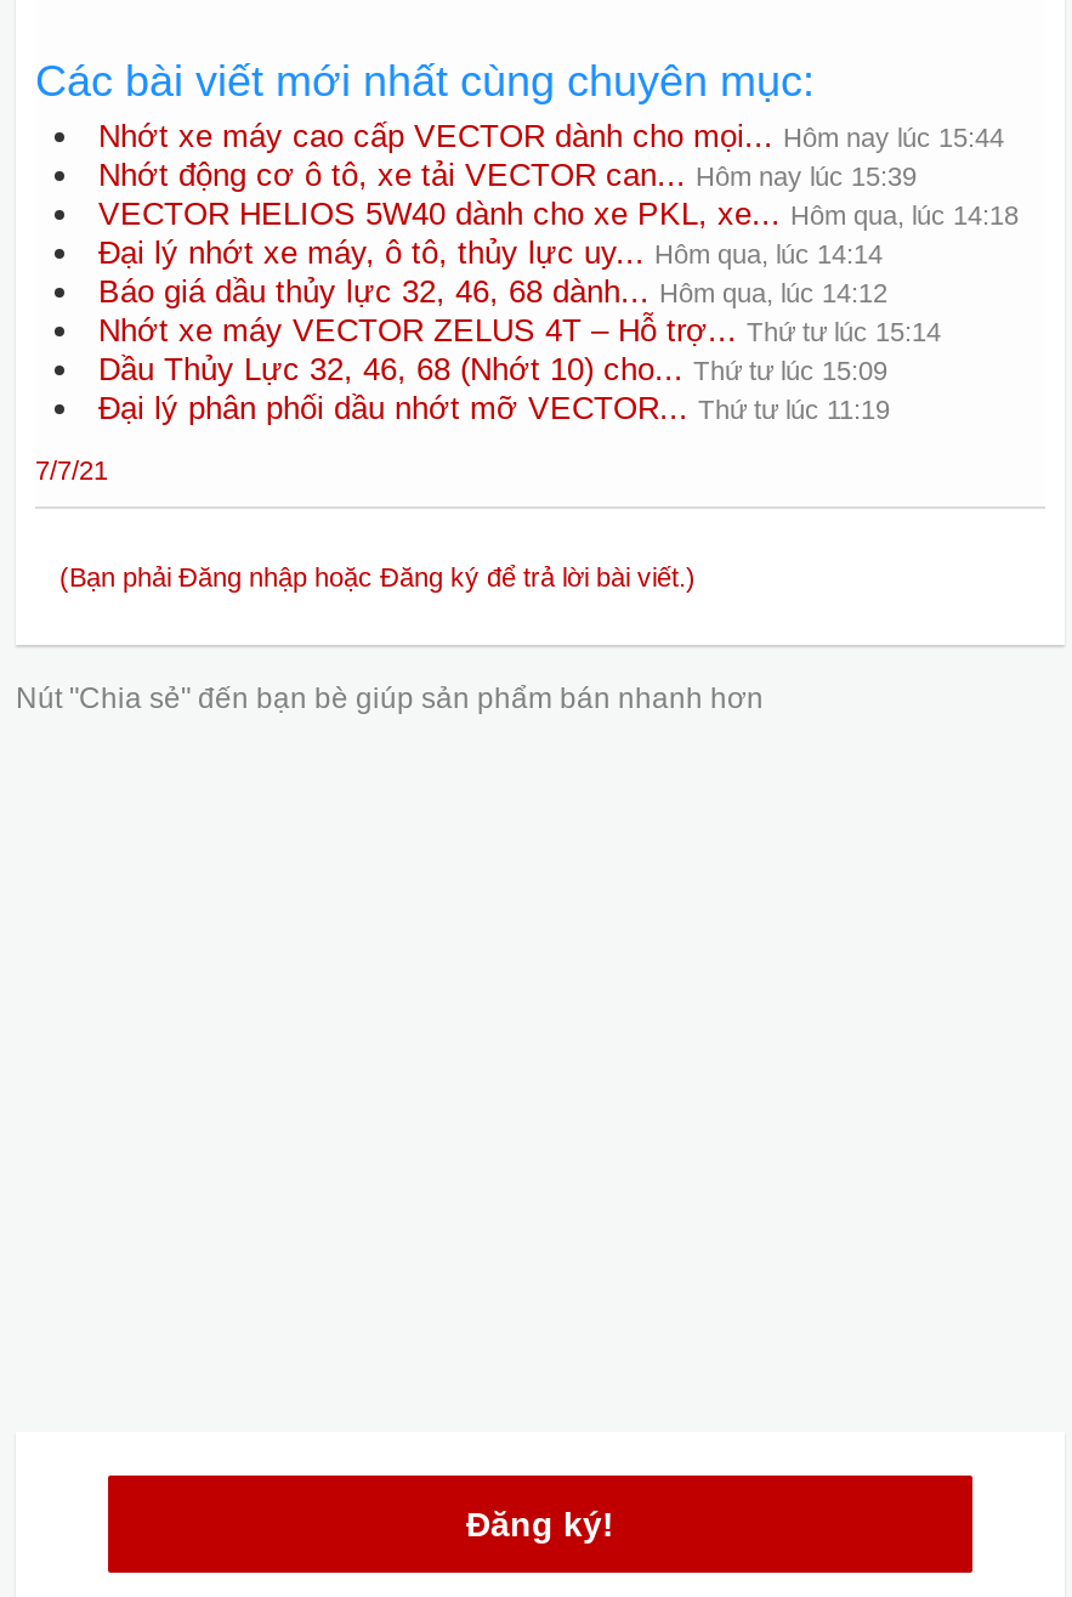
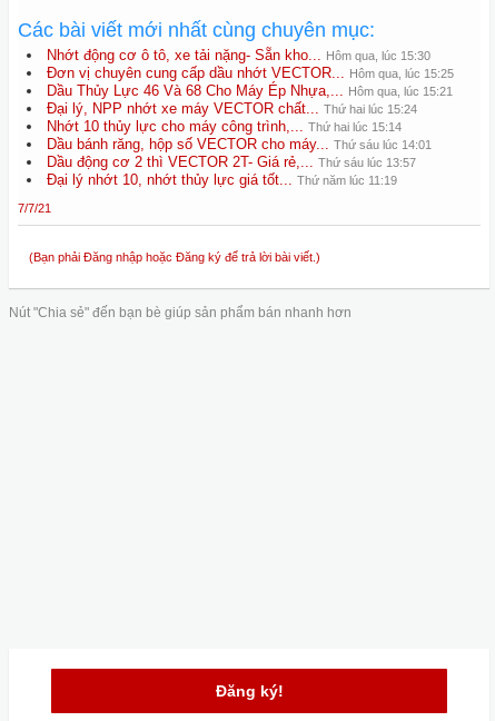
- Nhớt xe máy cao cấp VECTOR dành cho mọi... Hôm nay lúc 15:44
- Nhớt động cơ ô tô, xe tải VECTOR can... Hôm nay lúc 15:39
- VECTOR HELIOS 5W40 dành cho xe PKL, xe... Hôm qua, lúc 14:18
- Đại lý nhớt xe máy, ô tô, thủy lực uy... Hôm qua, lúc 14:14
- Báo giá dầu thủy lực 32, 46, 68 dành... Hôm qua, lúc 14:12
- Nhớt xe máy VECTOR ZELUS 4T – Hỗ trợ... Thứ tư lúc 15:14
- Dầu Thủy Lực 32, 46, 68 (Nhớt 10) cho... Thứ tư lúc 15:09
- Đại lý phân phối dầu nhớt mỡ VECTOR... Thứ tư lúc 11:19
+ Nhớt động cơ ô tô, xe tải nặng- Sẵn kho... Hôm qua, lúc 15:30
+ Đơn vị chuyên cung cấp dầu nhớt VECTOR... Hôm qua, lúc 15:25
+ Dầu Thủy Lực 46 Và 68 Cho Máy Ép Nhựa,... Hôm qua, lúc 15:21
+ Đại lý, NPP nhớt xe máy VECTOR chất... Thứ hai lúc 15:24
+ Nhớt 10 thủy lực cho máy công trình,... Thứ hai lúc 15:14
+ Dầu bánh răng, hộp số VECTOR cho máy... Thứ sáu lúc 14:01
+ Dầu động cơ 2 thì VECTOR 2T- Giá rẻ,... Thứ sáu lúc 13:57
+ Đại lý nhớt 10, nhớt thủy lực giá tốt... Thứ năm lúc 11:19
